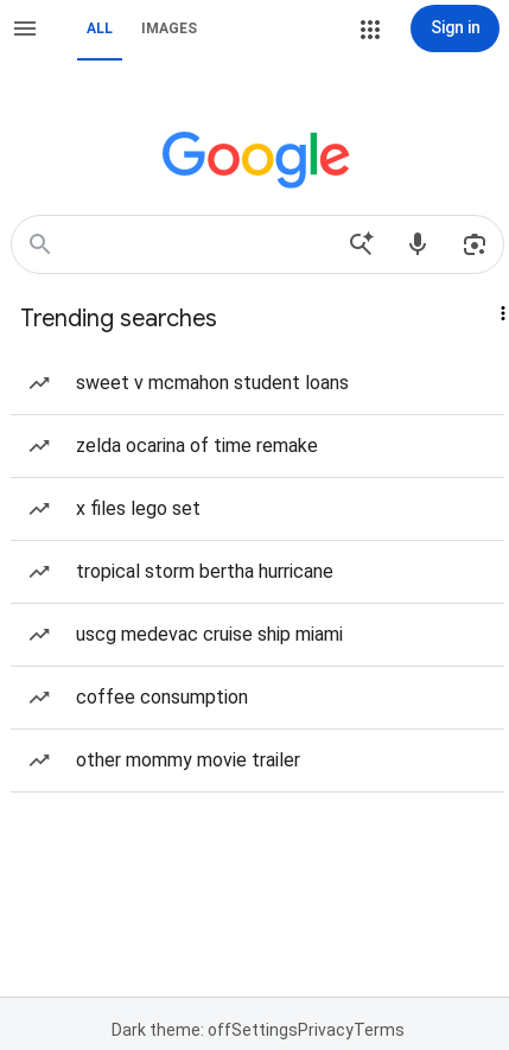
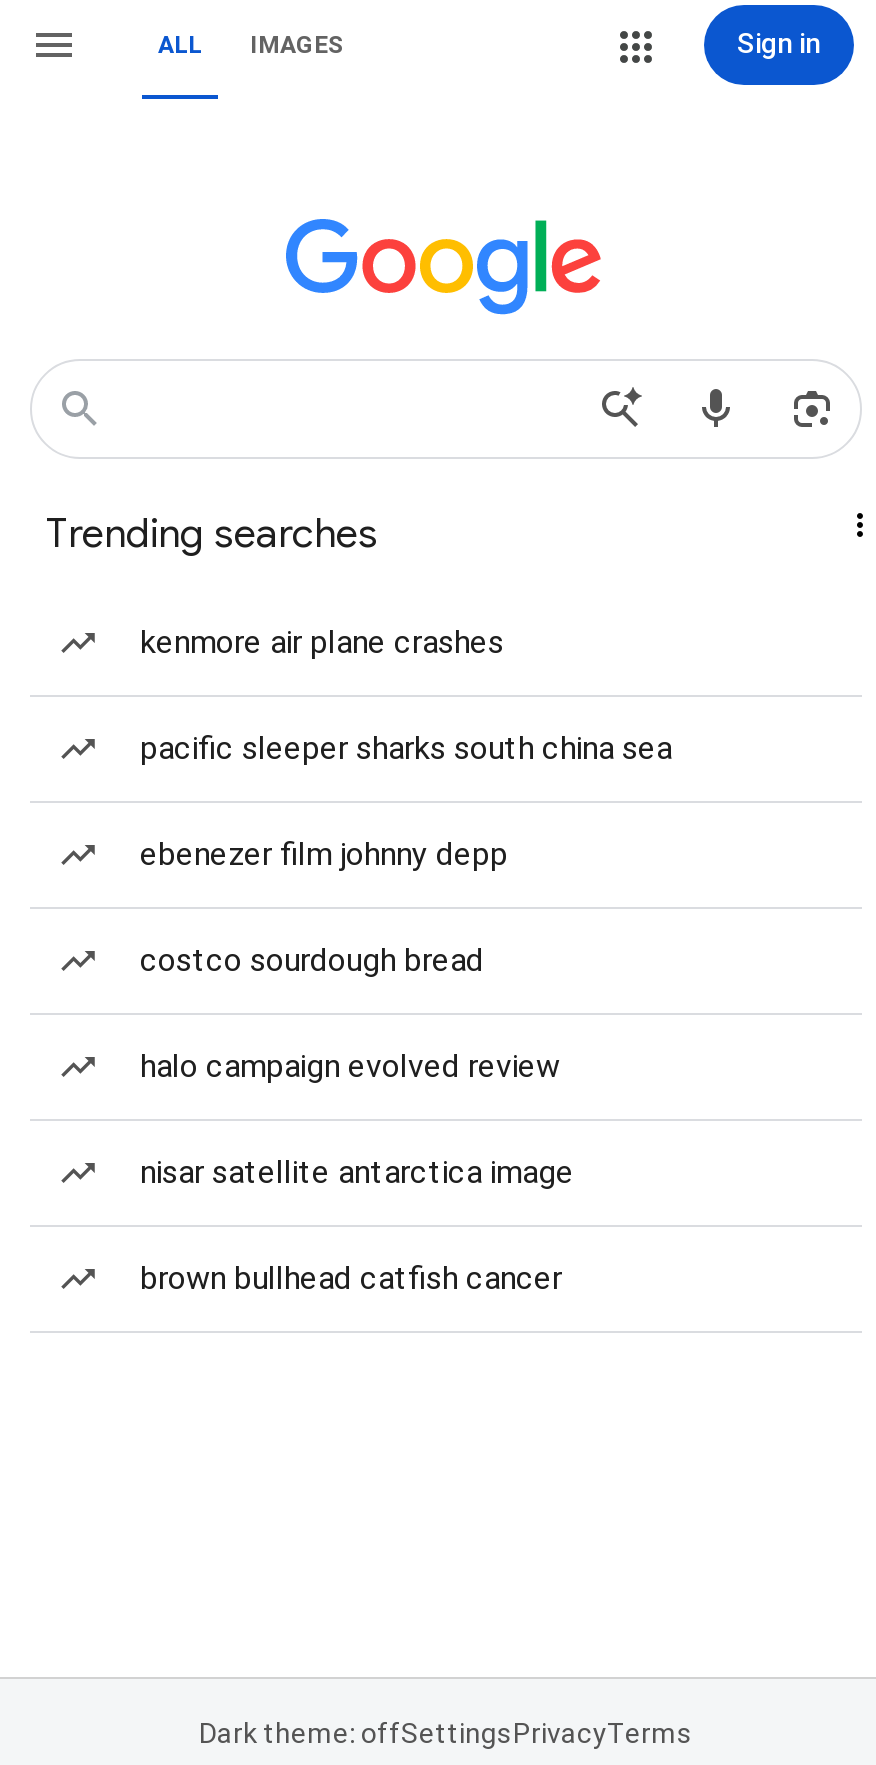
- sweet v mcmahon student loans
+ kenmore air plane crashes

- zelda ocarina of time remake
+ pacific sleeper sharks south china sea

- x files lego set
+ ebenezer film johnny depp

- tropical storm bertha hurricane
+ costco sourdough bread

- uscg medevac cruise ship miami
+ halo campaign evolved review

- coffee consumption
+ nisar satellite antarctica image

- other mommy movie trailer
+ brown bullhead catfish cancer
